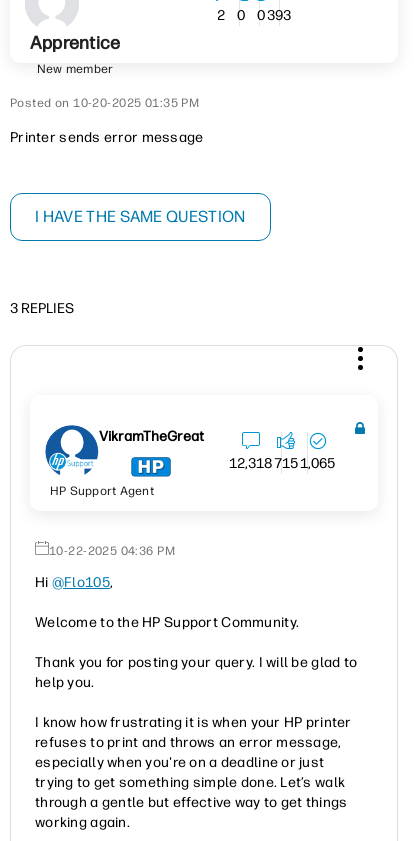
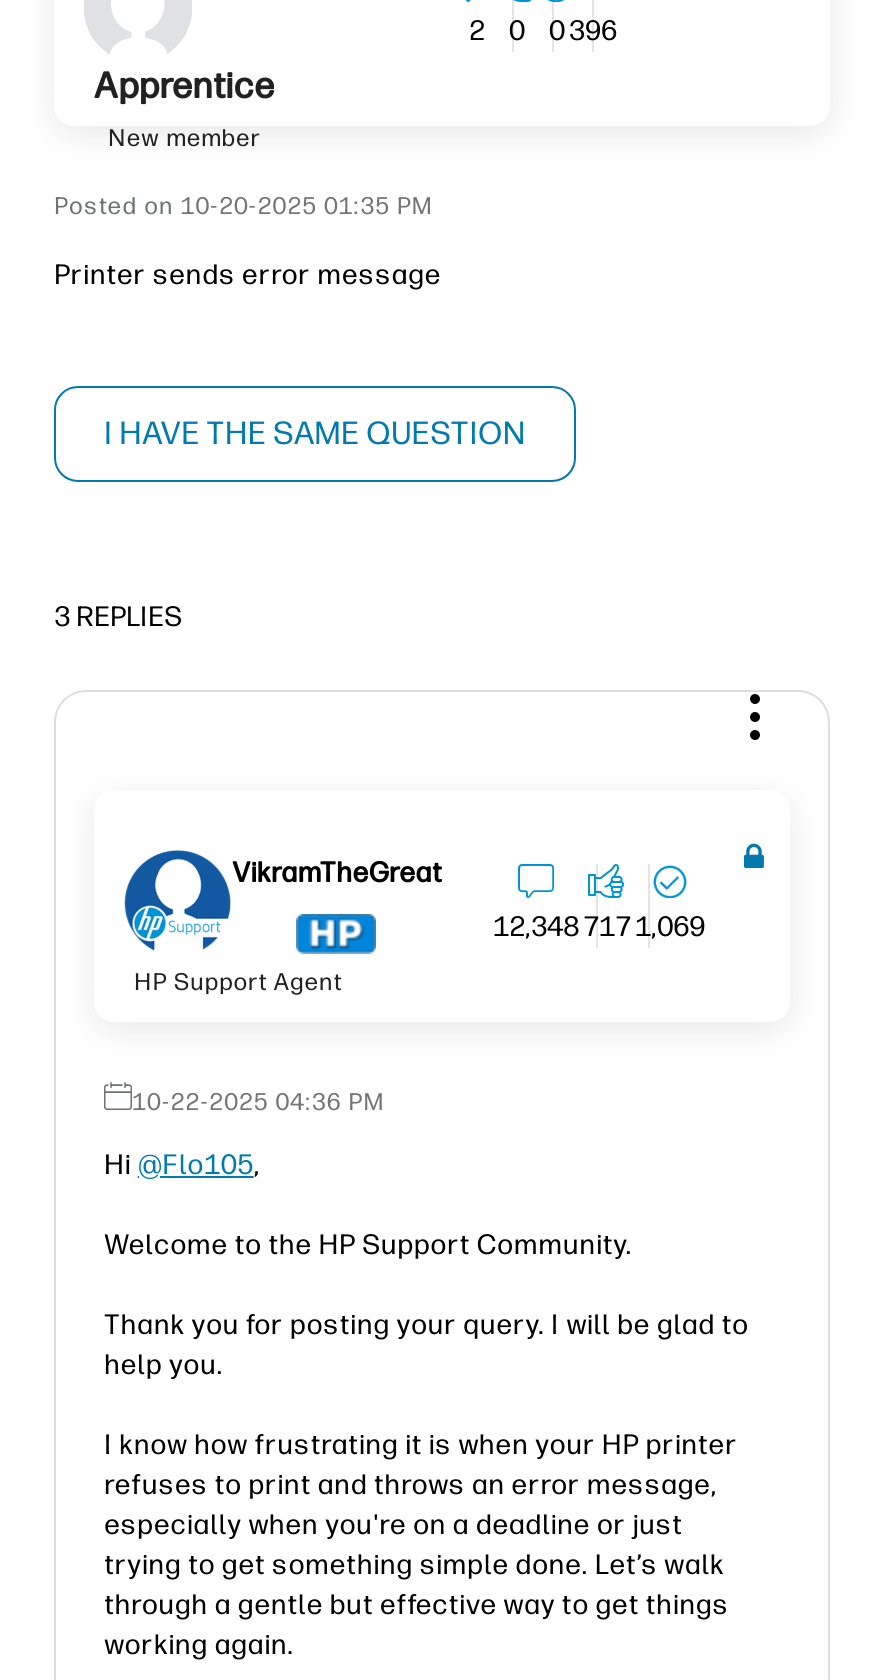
- 2 0 0 393
+ 2 0 0 396

- 12,318 715 1,065
+ 12,348 717 1,069
